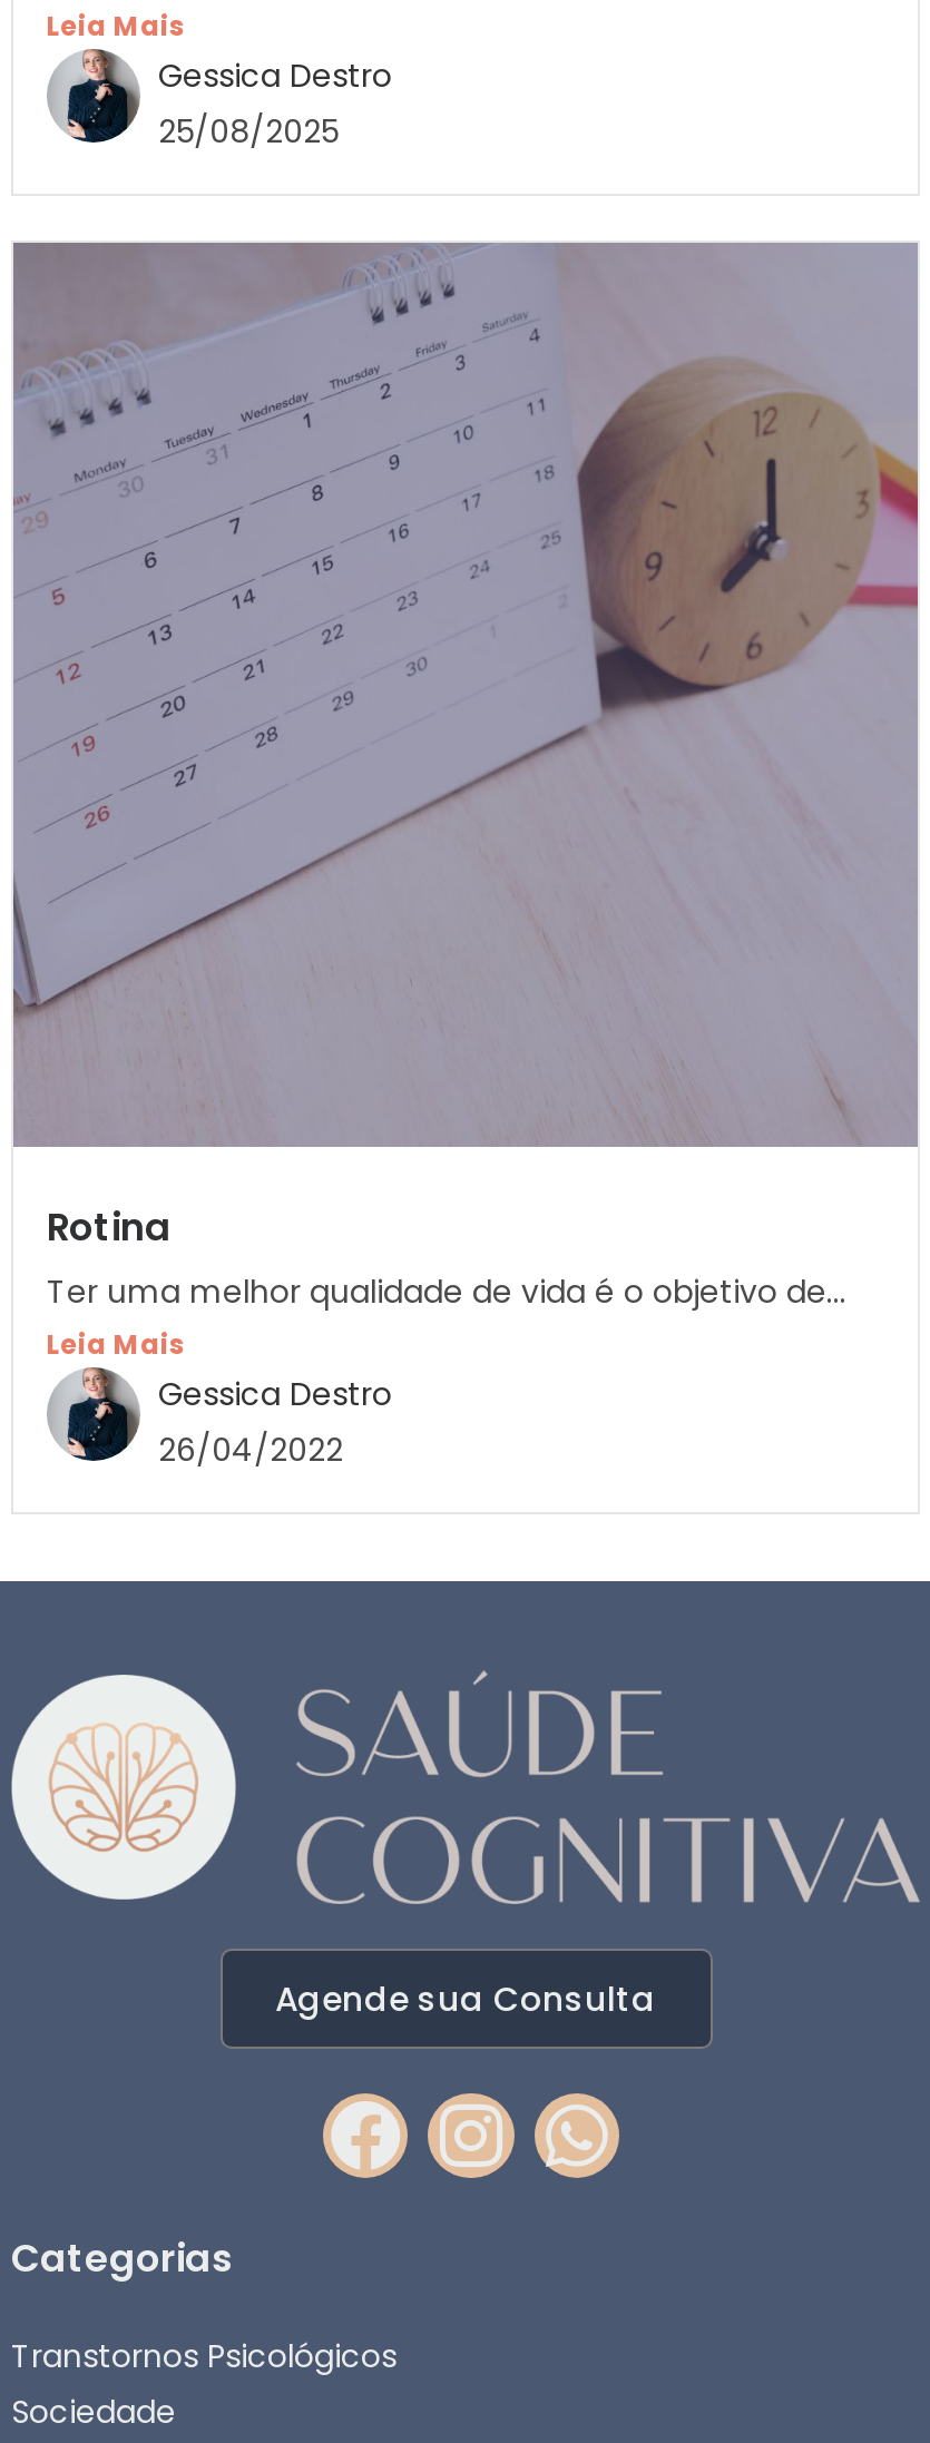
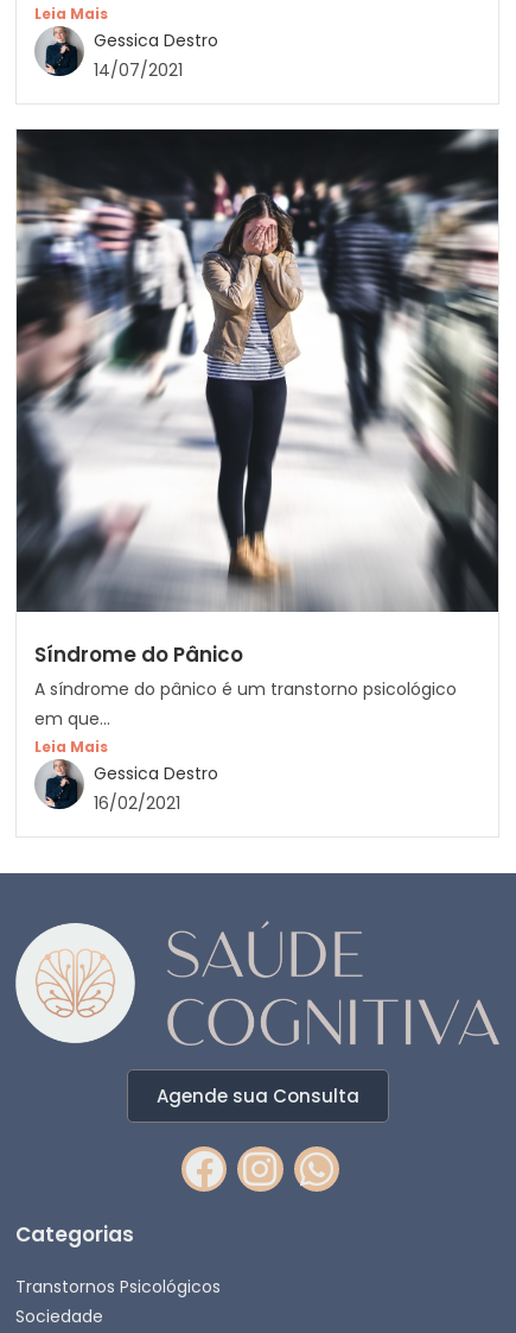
- 25/08/2025
+ 14/07/2021

- [image]
- Rotina
- Ter uma melhor qualidade de vida é o objetivo de...
+ [image]
+ Síndrome do Pânico
+ A síndrome do pânico é um transtorno psicológico
+ em que...

- 26/04/2022
+ 16/02/2021
